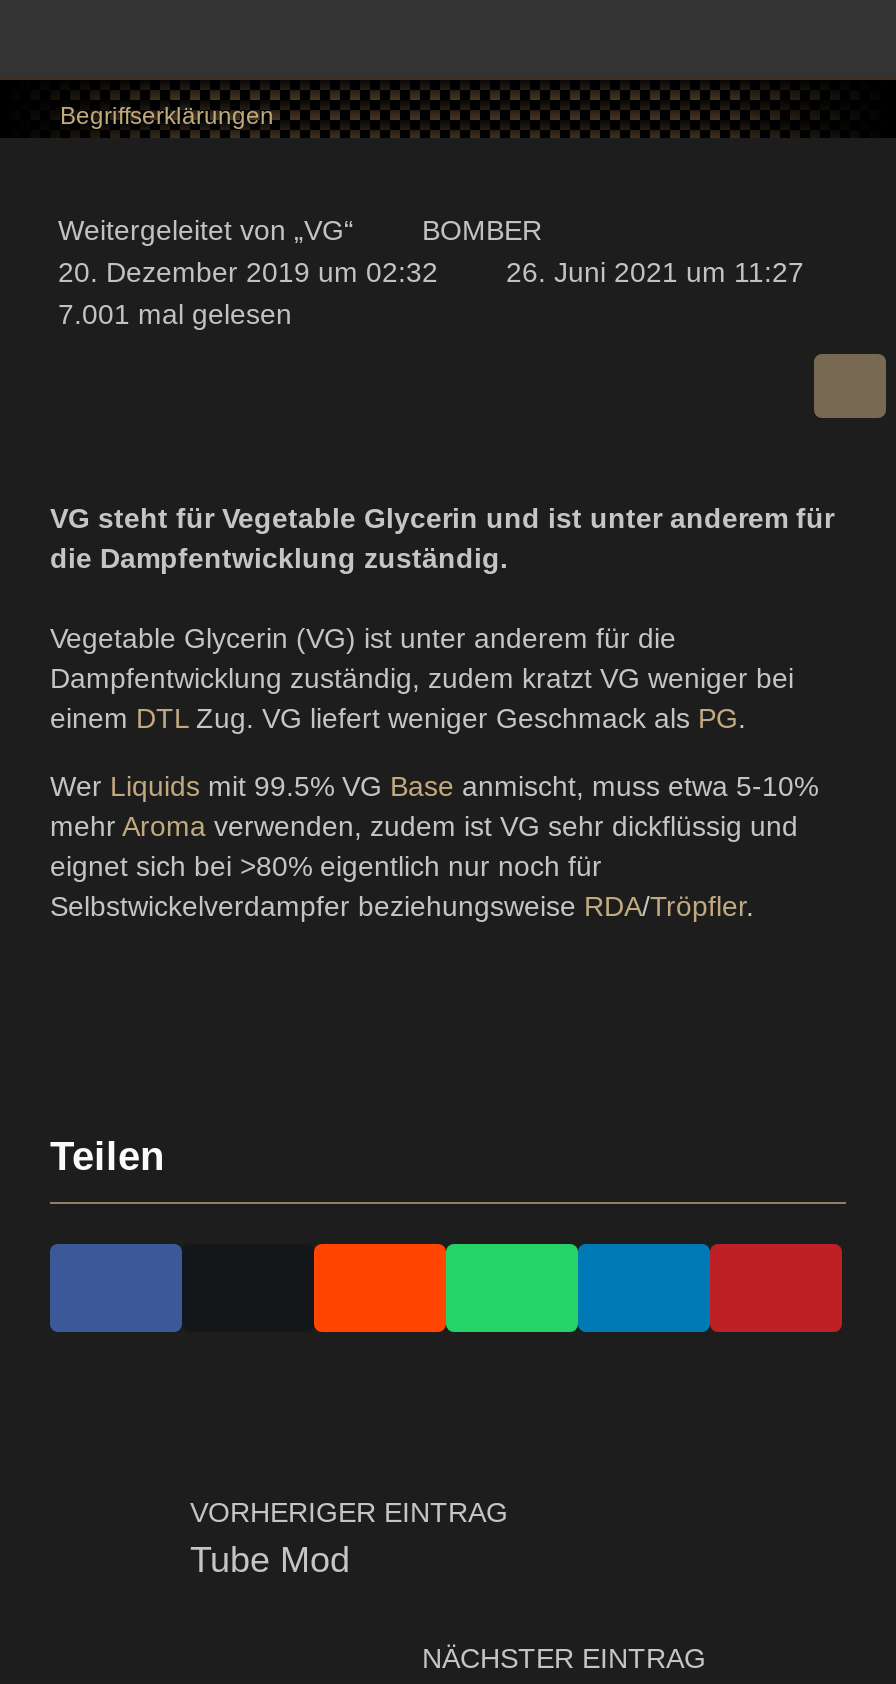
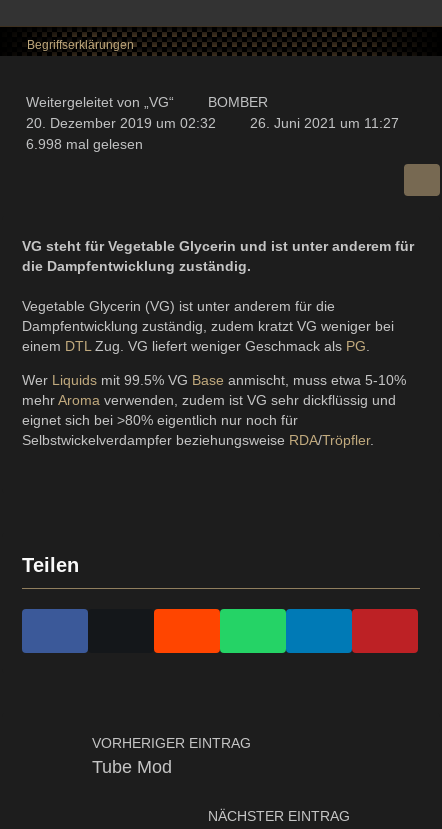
- 7.001 mal gelesen
+ 6.998 mal gelesen
